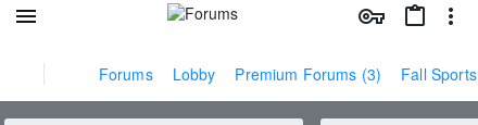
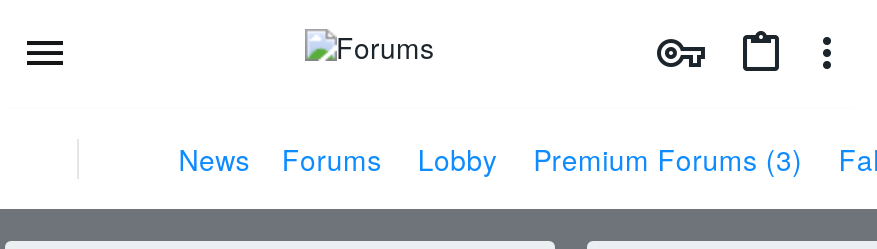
+ News
